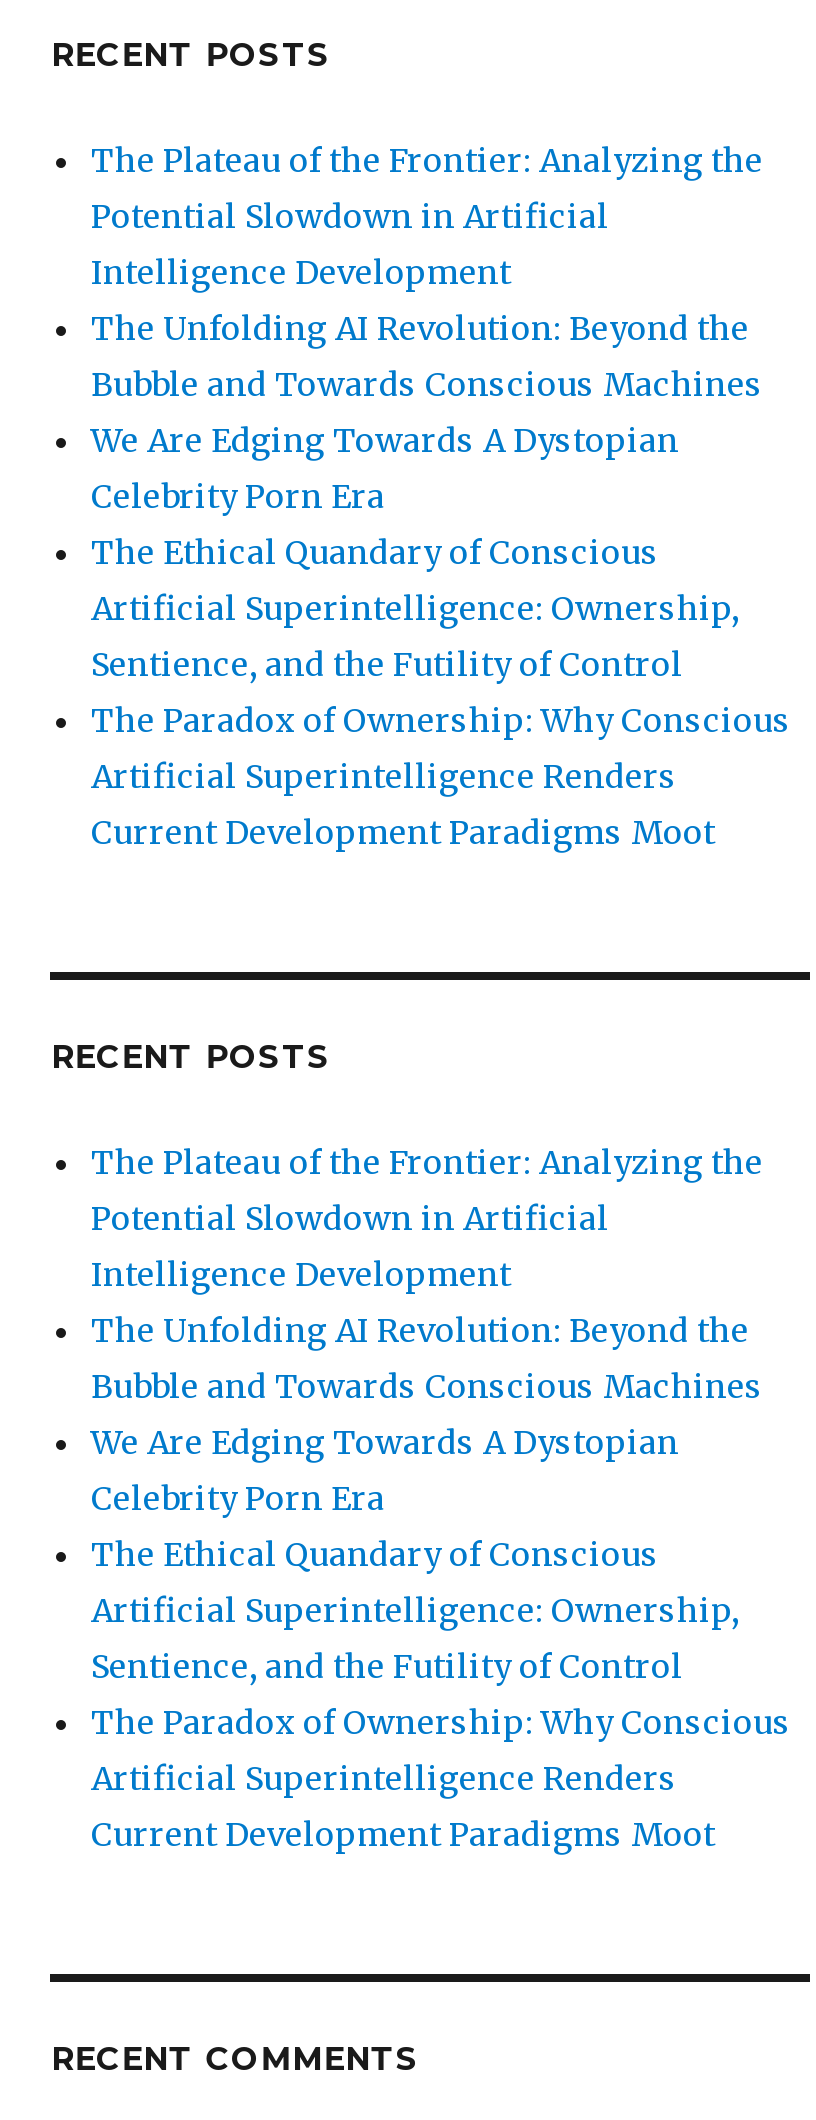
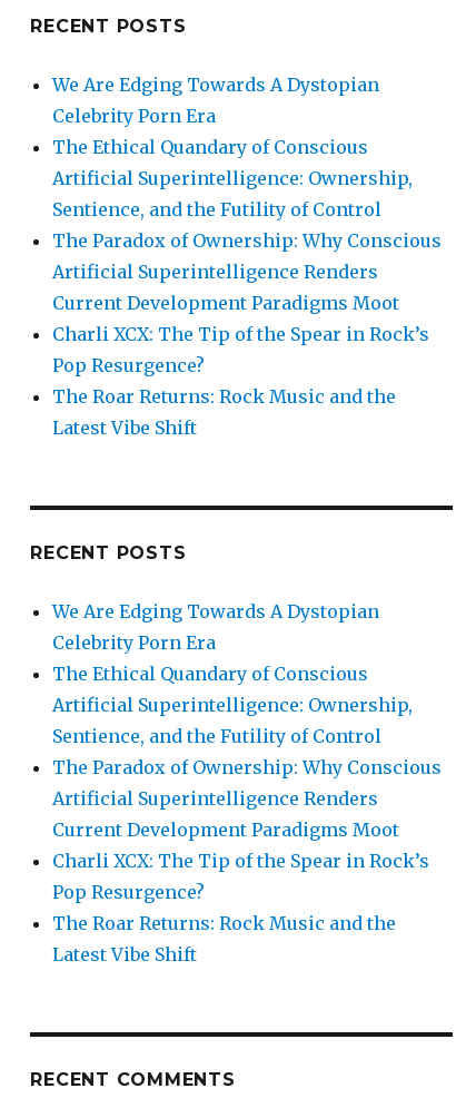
- The Plateau of the Frontier: Analyzing the
- Potential Slowdown in Artificial
- Intelligence Development
- The Unfolding AI Revolution: Beyond the
- Bubble and Towards Conscious Machines

moved up: We Are Edging Towards A Dystopian | Celebrity Porn Era | The Ethical Quandary of Conscious | Artificial Superintelligence: Ownership, | Sentience, and the Futility of Control | The Paradox of Ownership: Why Conscious | Artificial Superintelligence Renders | Current Development Paradigms Moot

+ Charli XCX: The Tip of the Spear in Rock’s
+ Pop Resurgence?
+ The Roar Returns: Rock Music and the
+ Latest Vibe Shift

- The Plateau of the Frontier: Analyzing the
- Potential Slowdown in Artificial
- Intelligence Development
- The Unfolding AI Revolution: Beyond the
- Bubble and Towards Conscious Machines

moved up: We Are Edging Towards A Dystopian | Celebrity Porn Era | The Ethical Quandary of Conscious | Artificial Superintelligence: Ownership, | Sentience, and the Futility of Control | The Paradox of Ownership: Why Conscious | Artificial Superintelligence Renders | Current Development Paradigms Moot

+ Charli XCX: The Tip of the Spear in Rock’s
+ Pop Resurgence?
+ The Roar Returns: Rock Music and the
+ Latest Vibe Shift
